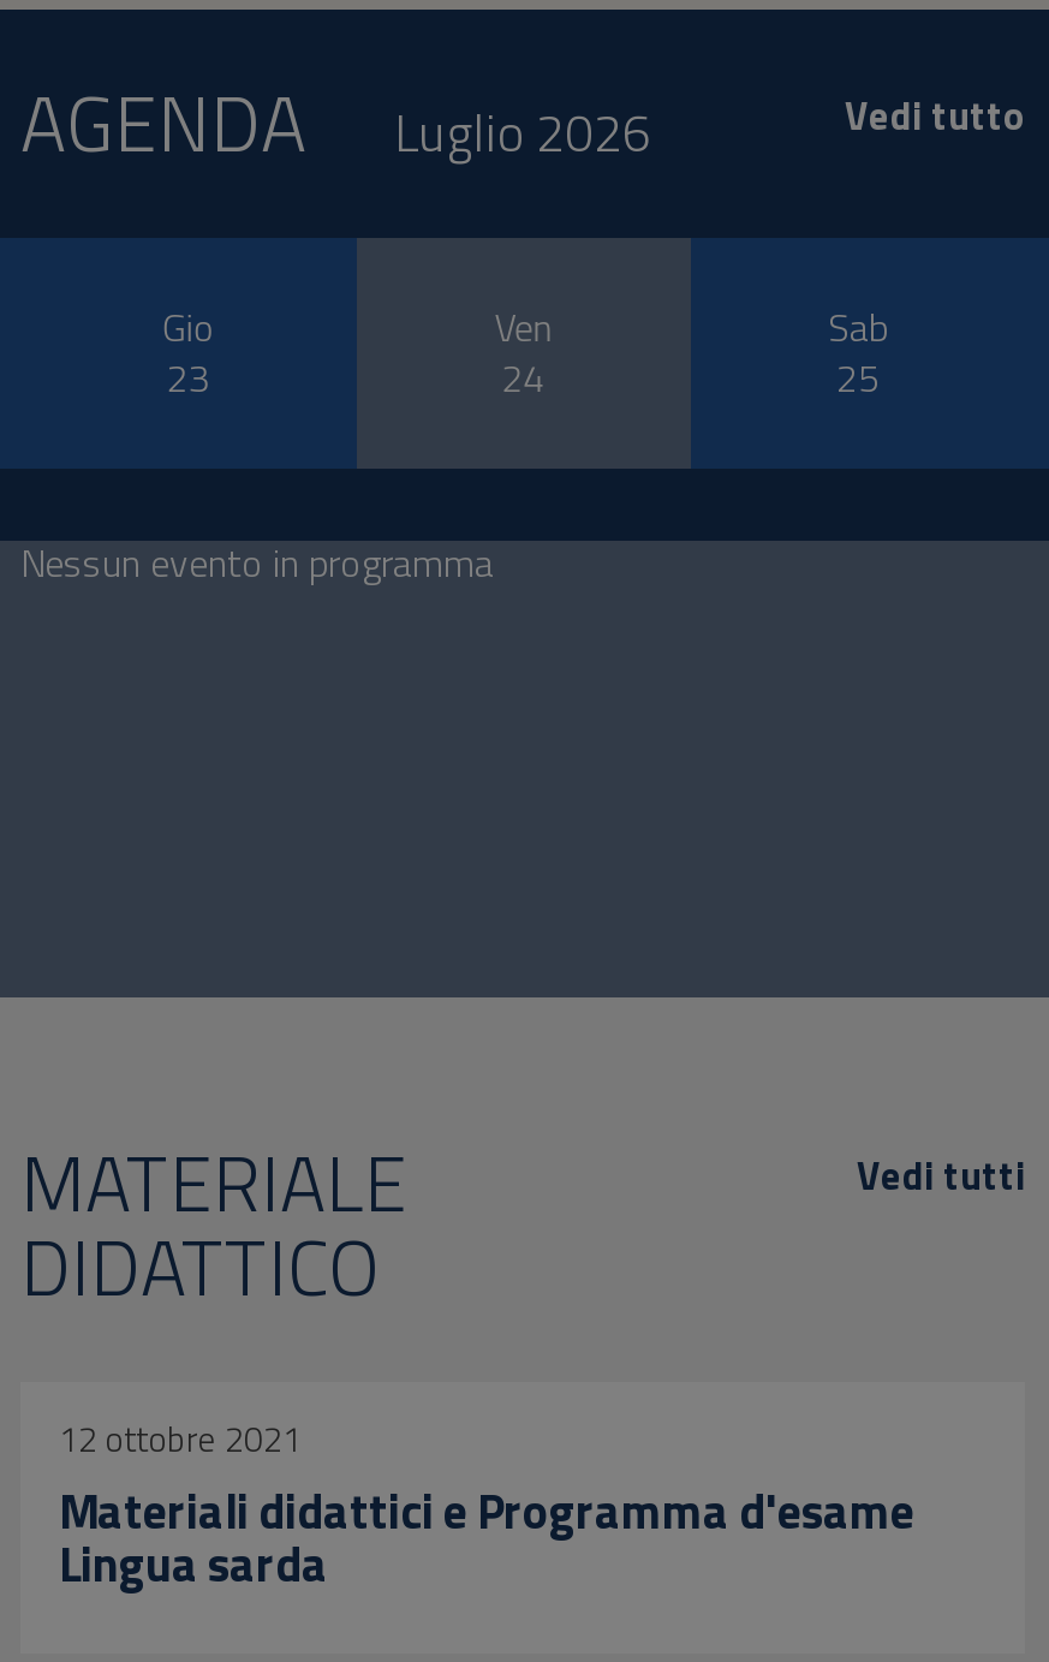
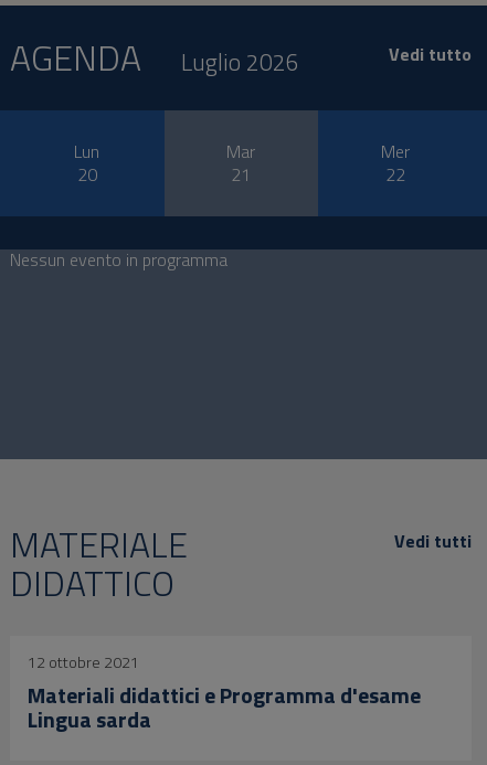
- Gio
- 23
+ Lun
+ 20

- Ven
- 24
+ Mar
+ 21

- Sab
- 25
+ Mer
+ 22
